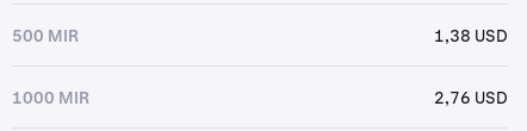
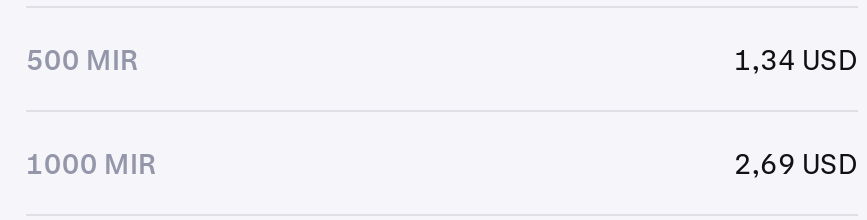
- 1,38 USD
+ 1,34 USD

- 2,76 USD
+ 2,69 USD
